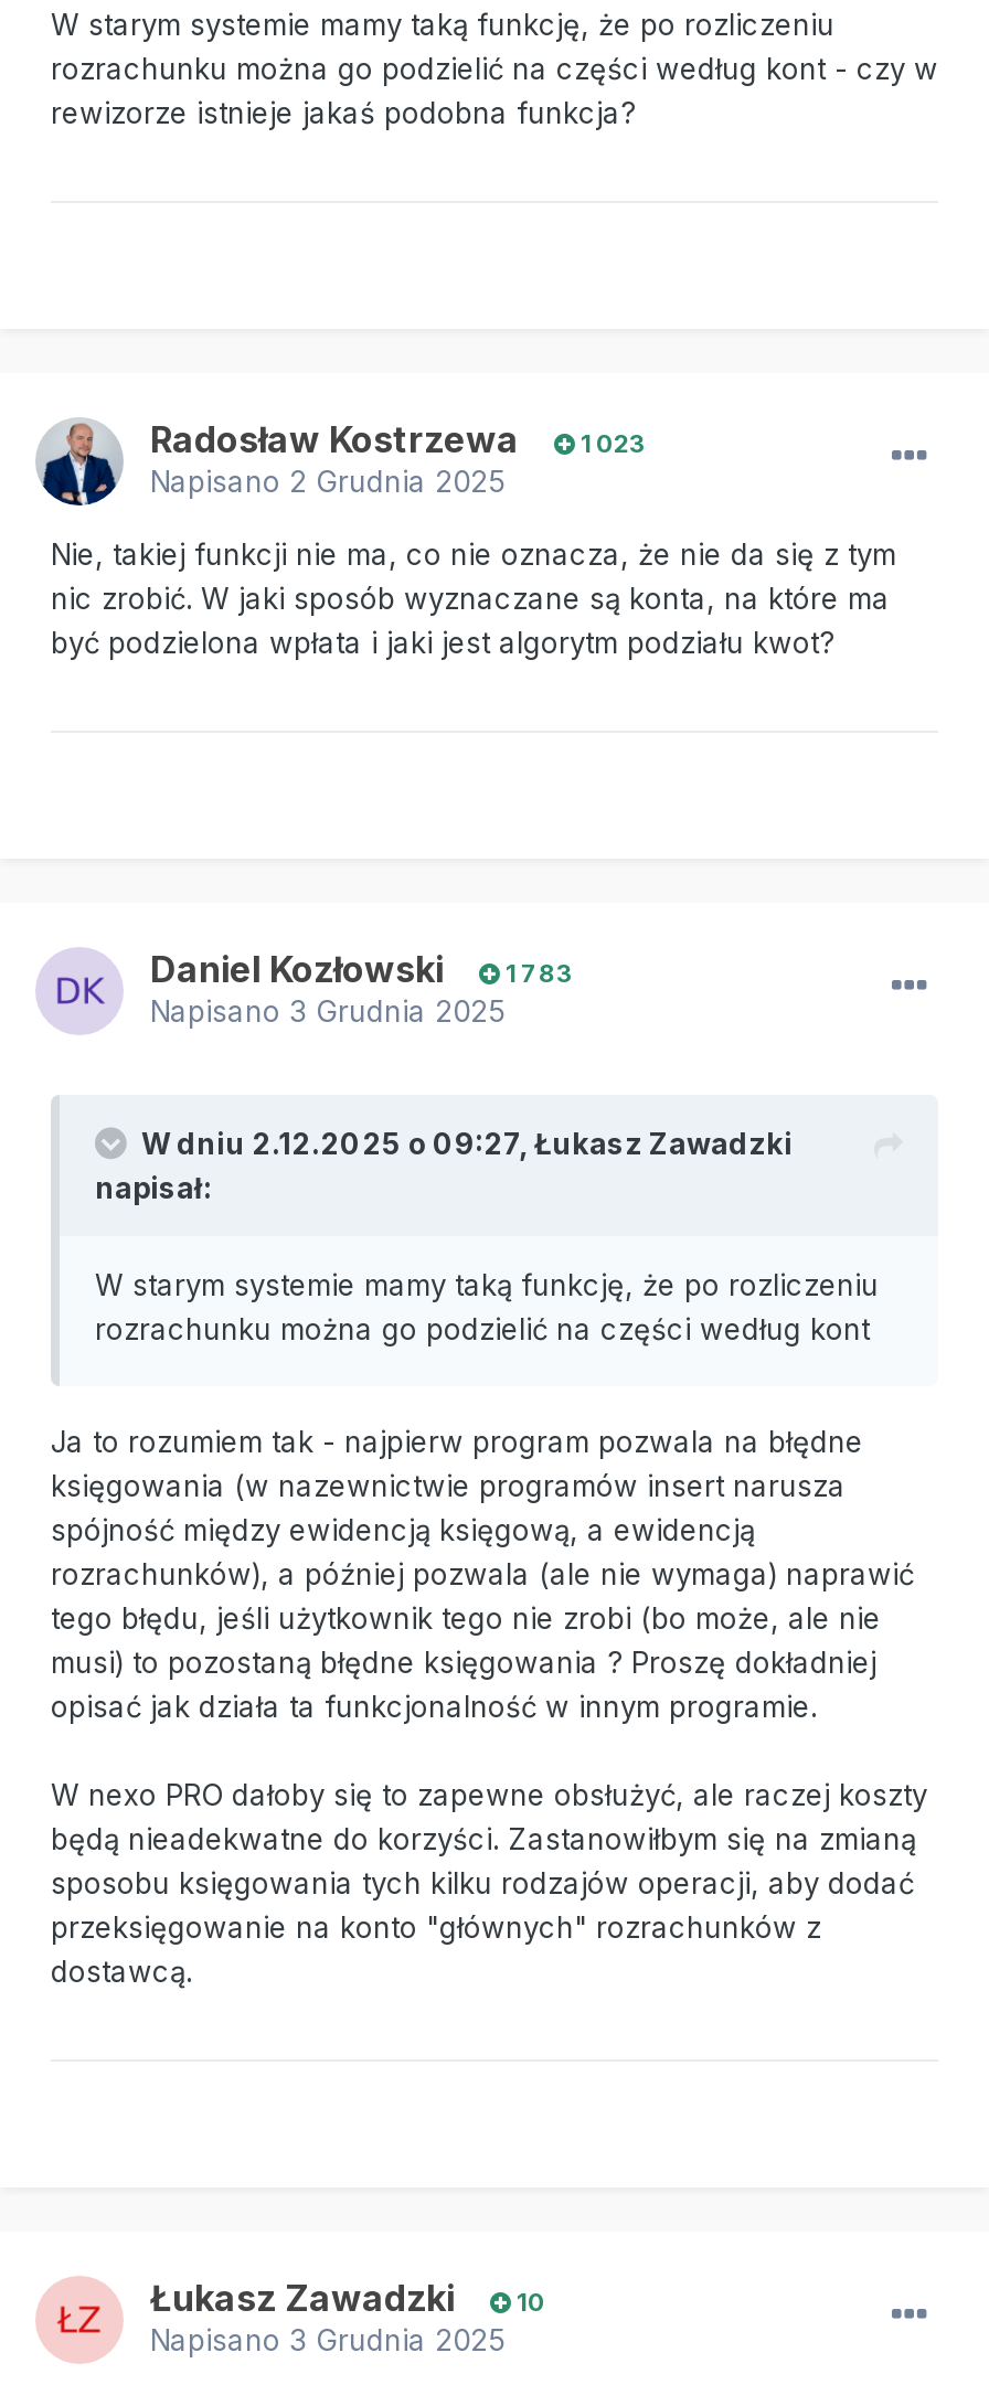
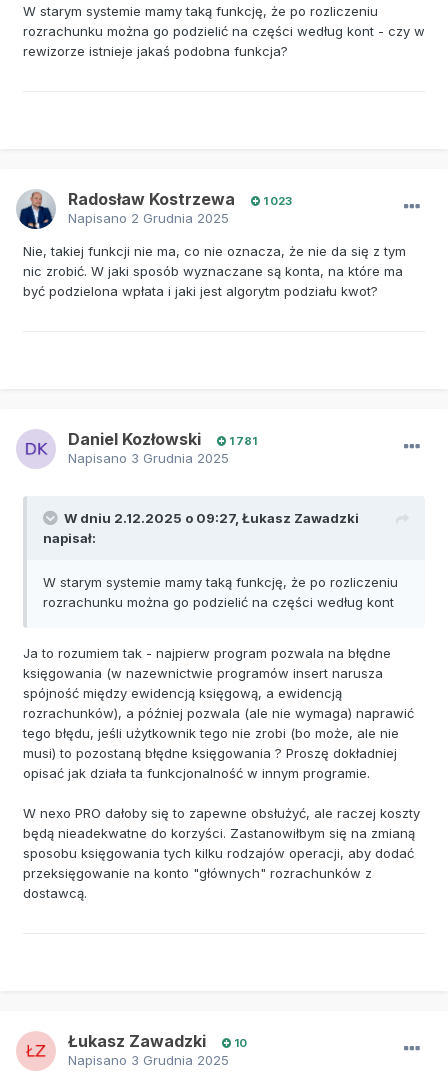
- Daniel Kozłowski 1 783
+ Daniel Kozłowski 1 781
